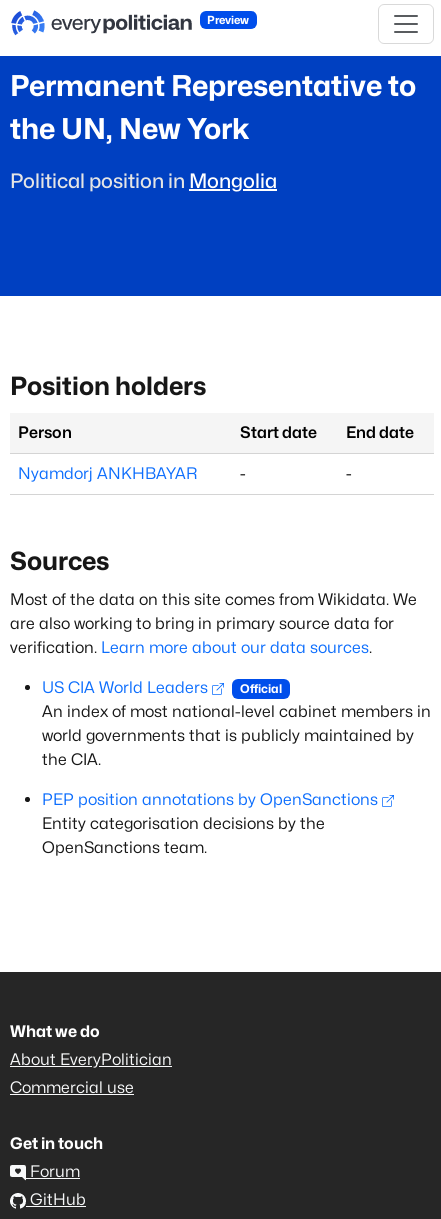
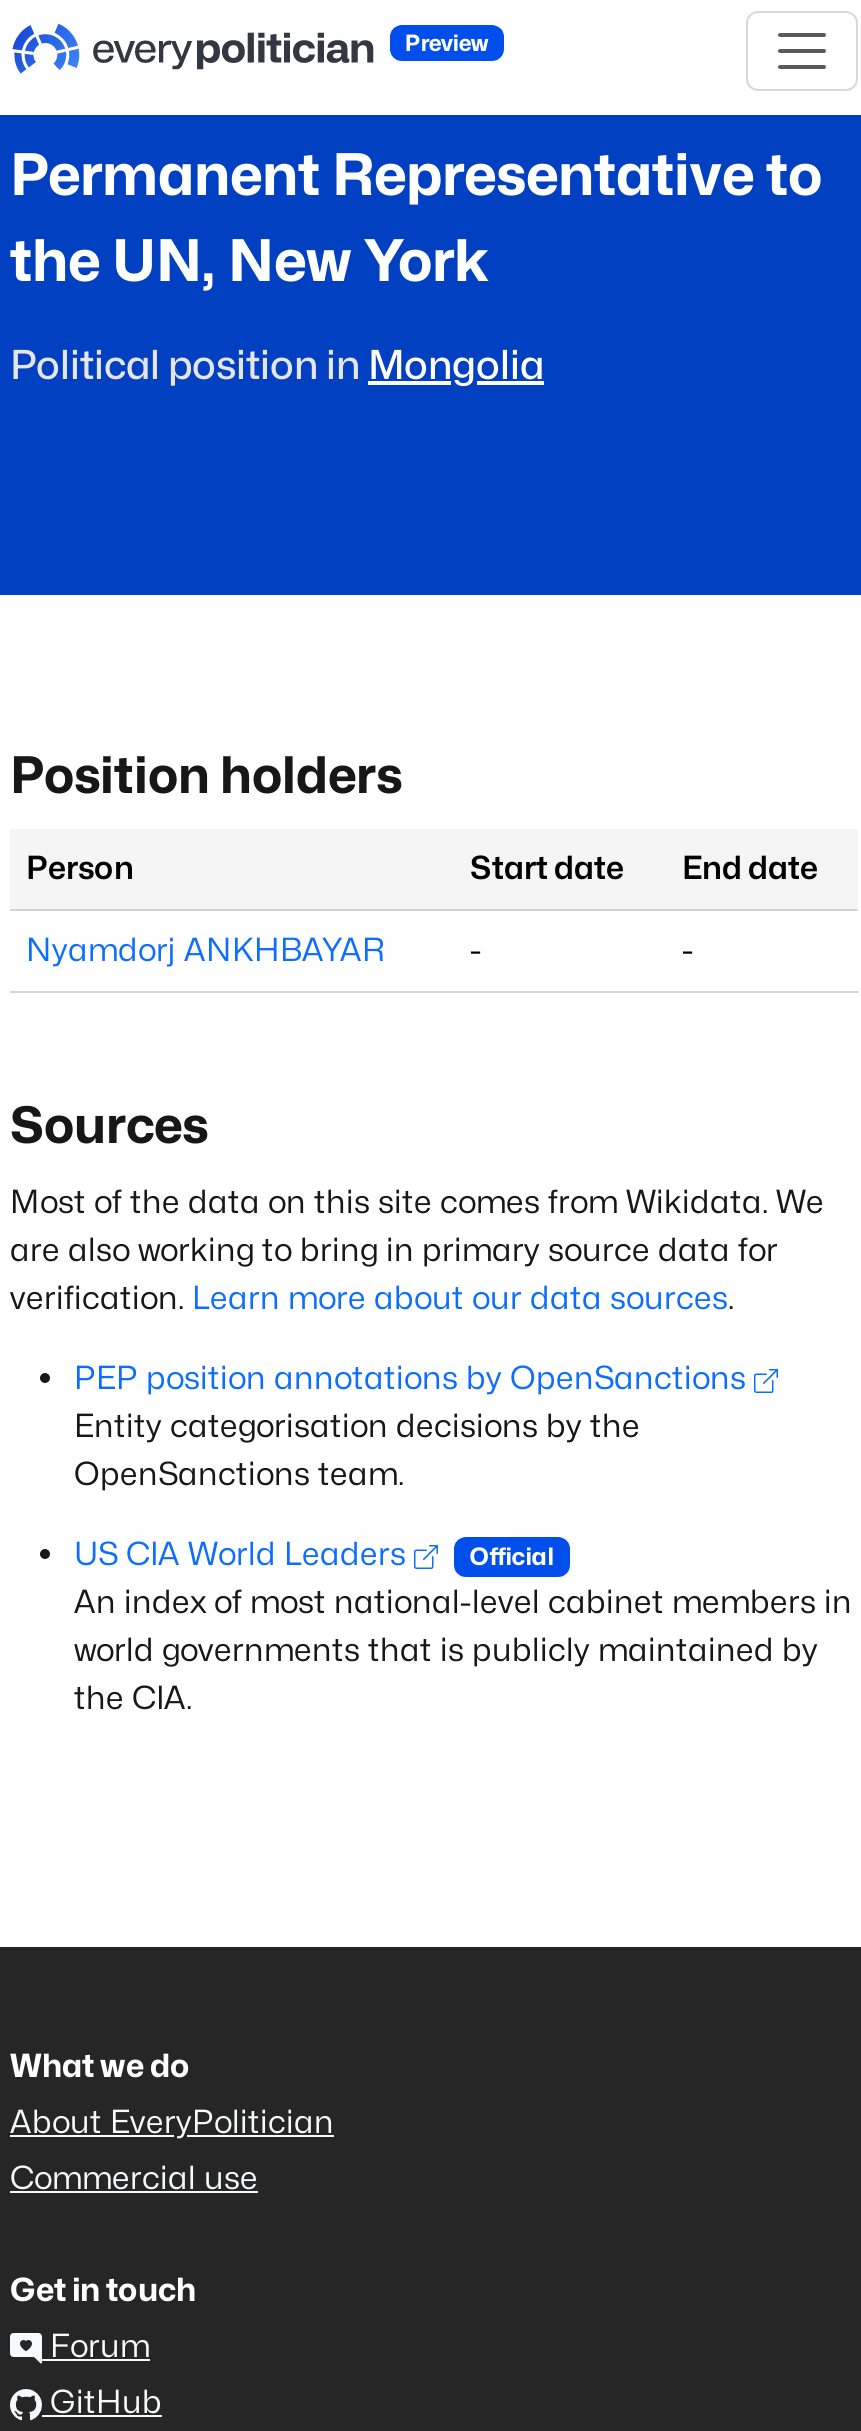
moved down: US CIA World Leaders | Official | An index of most national-level cabinet members in | world governments that is publicly maintained by | the CIA.

moved up: PEP position annotations by OpenSanctions | Entity categorisation decisions by the | OpenSanctions team.
